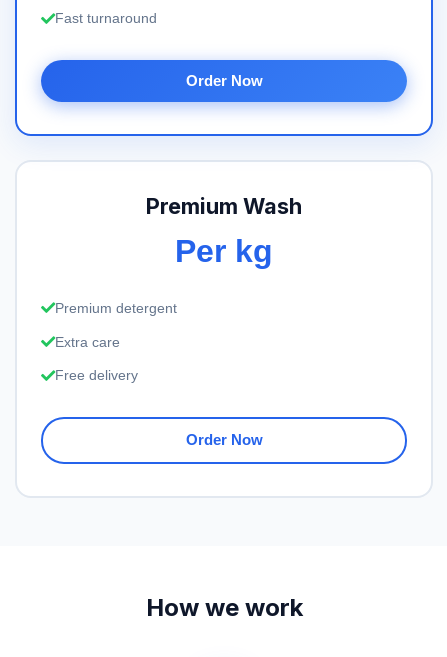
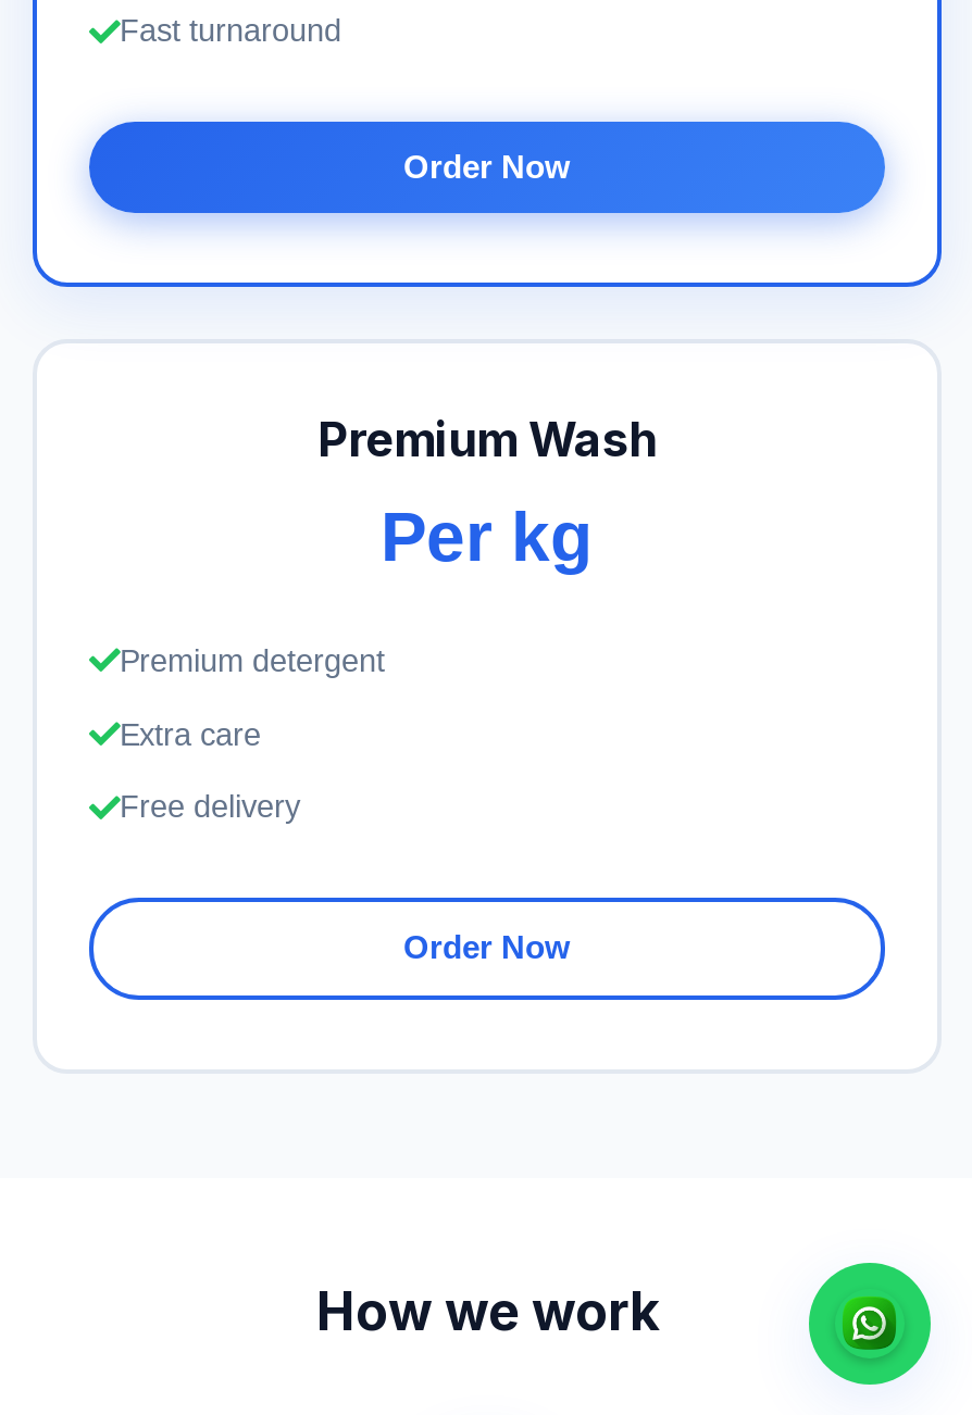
+ [image]
